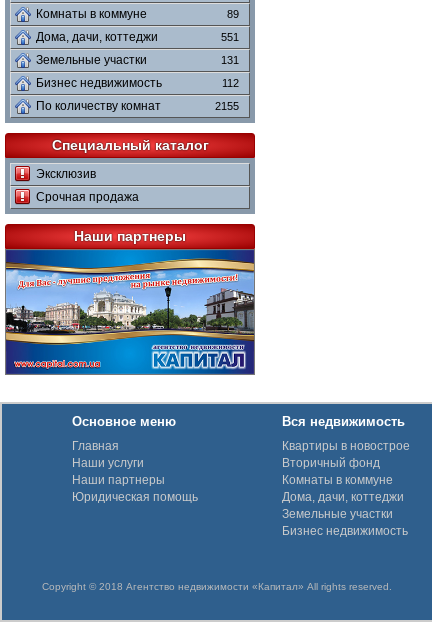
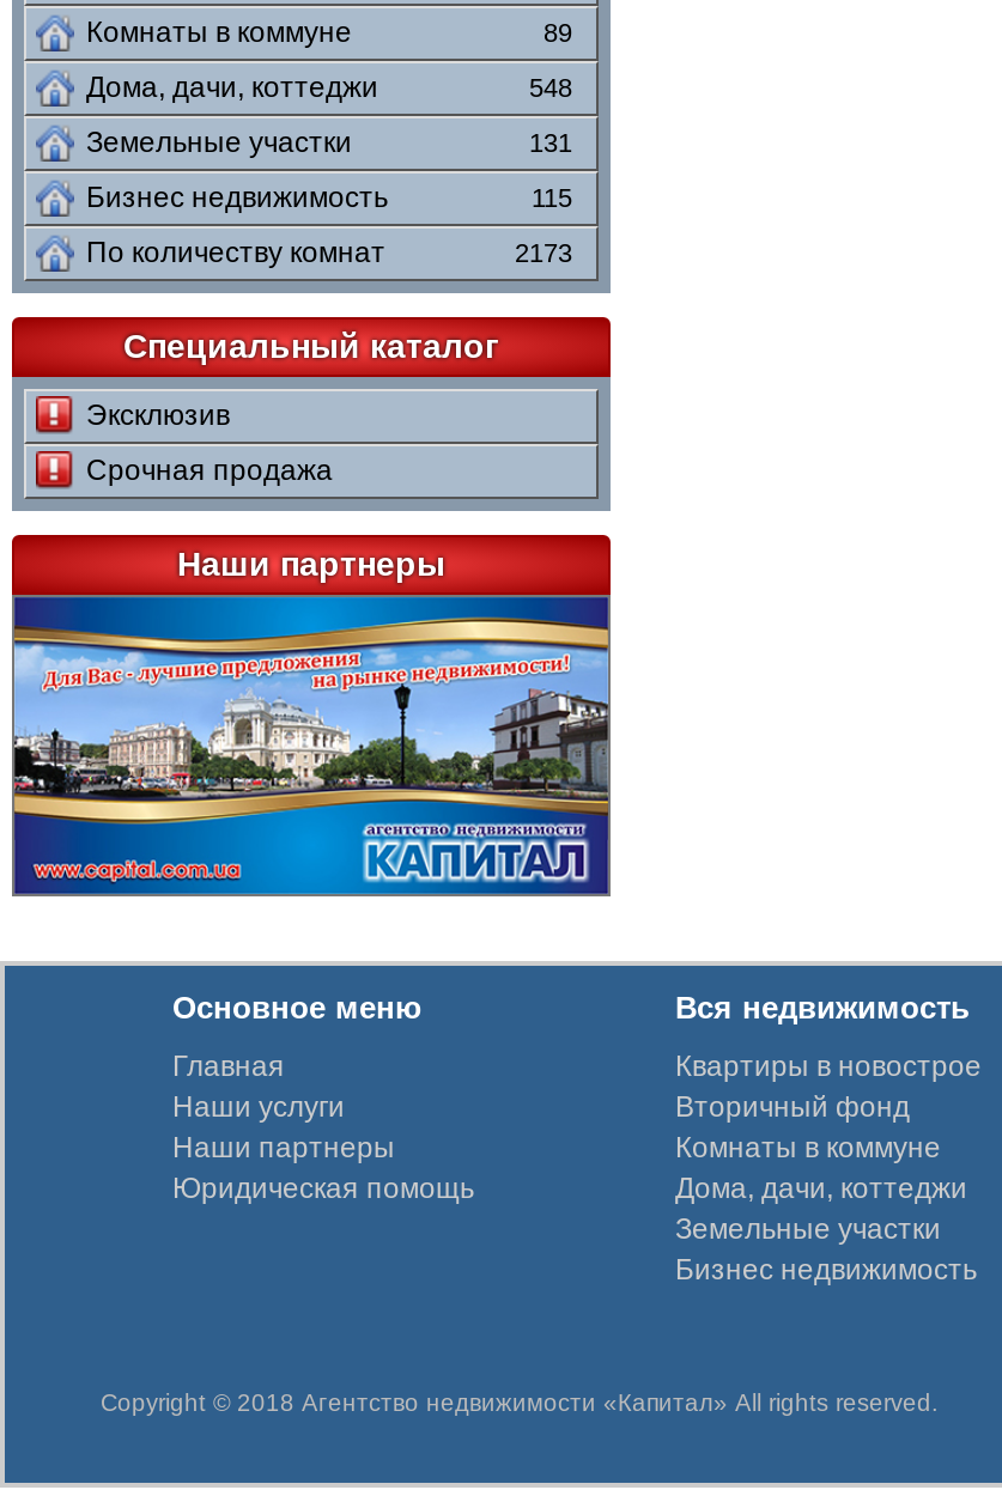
- 551
+ 548

- 112
+ 115

- 2155
+ 2173
